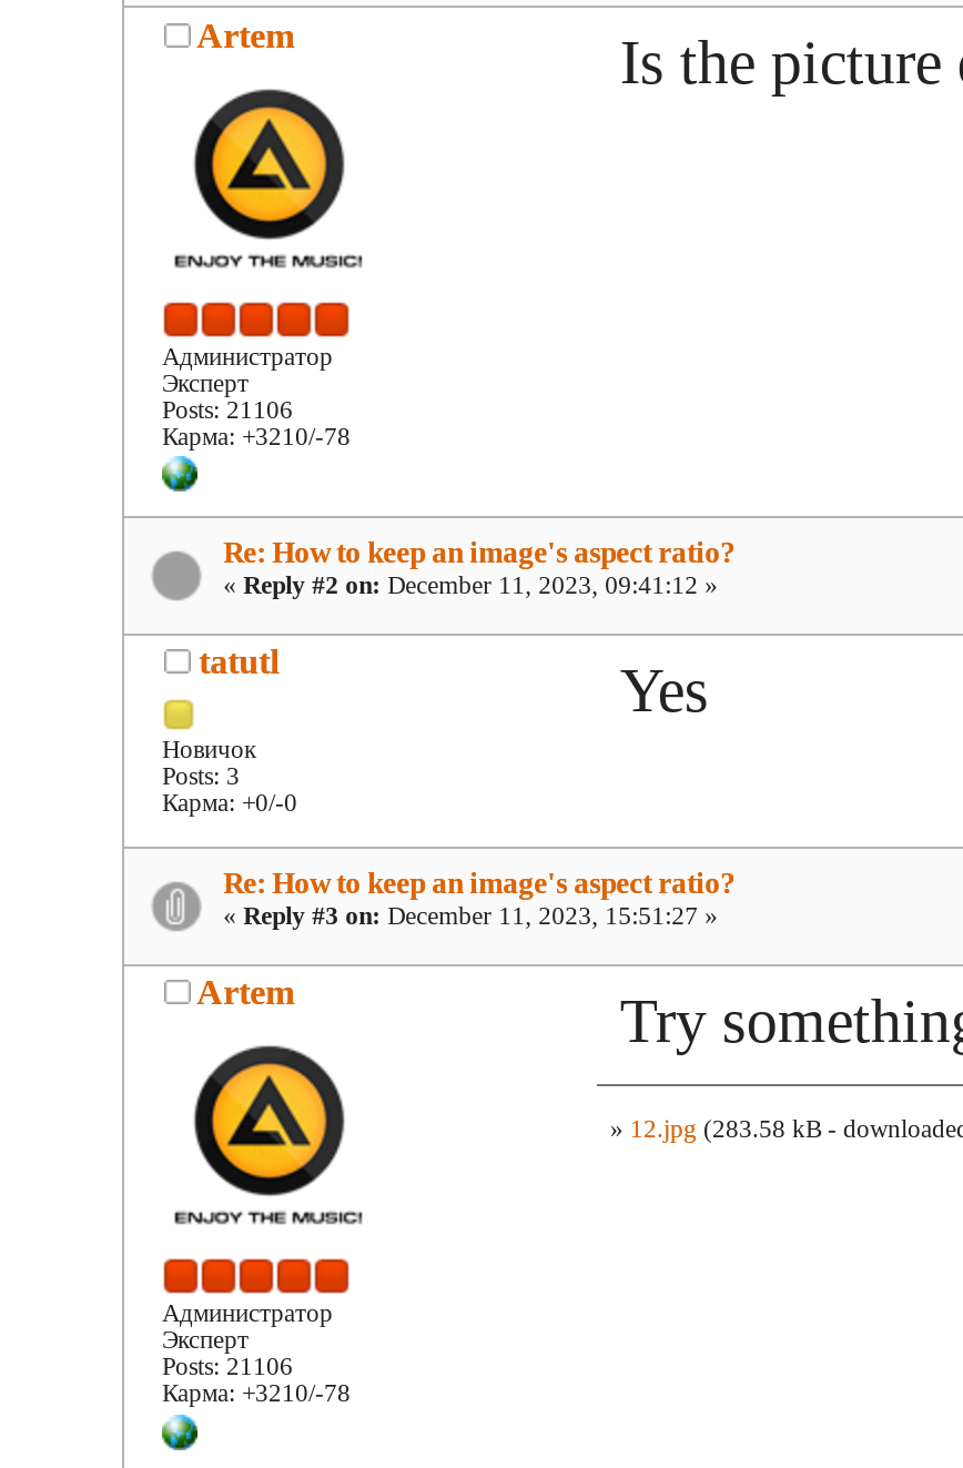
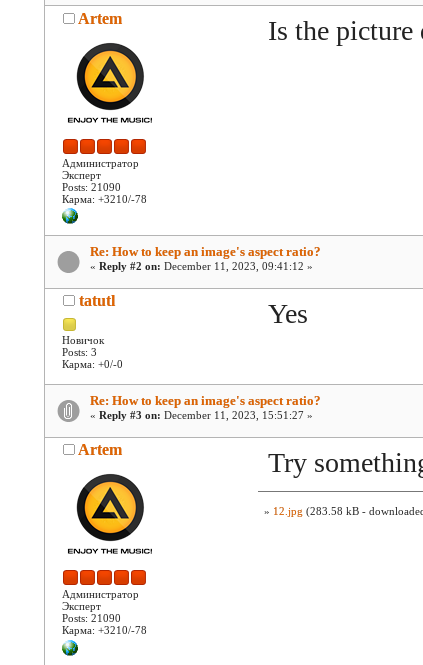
- Posts: 21106
+ Posts: 21090

- Posts: 21106
+ Posts: 21090
